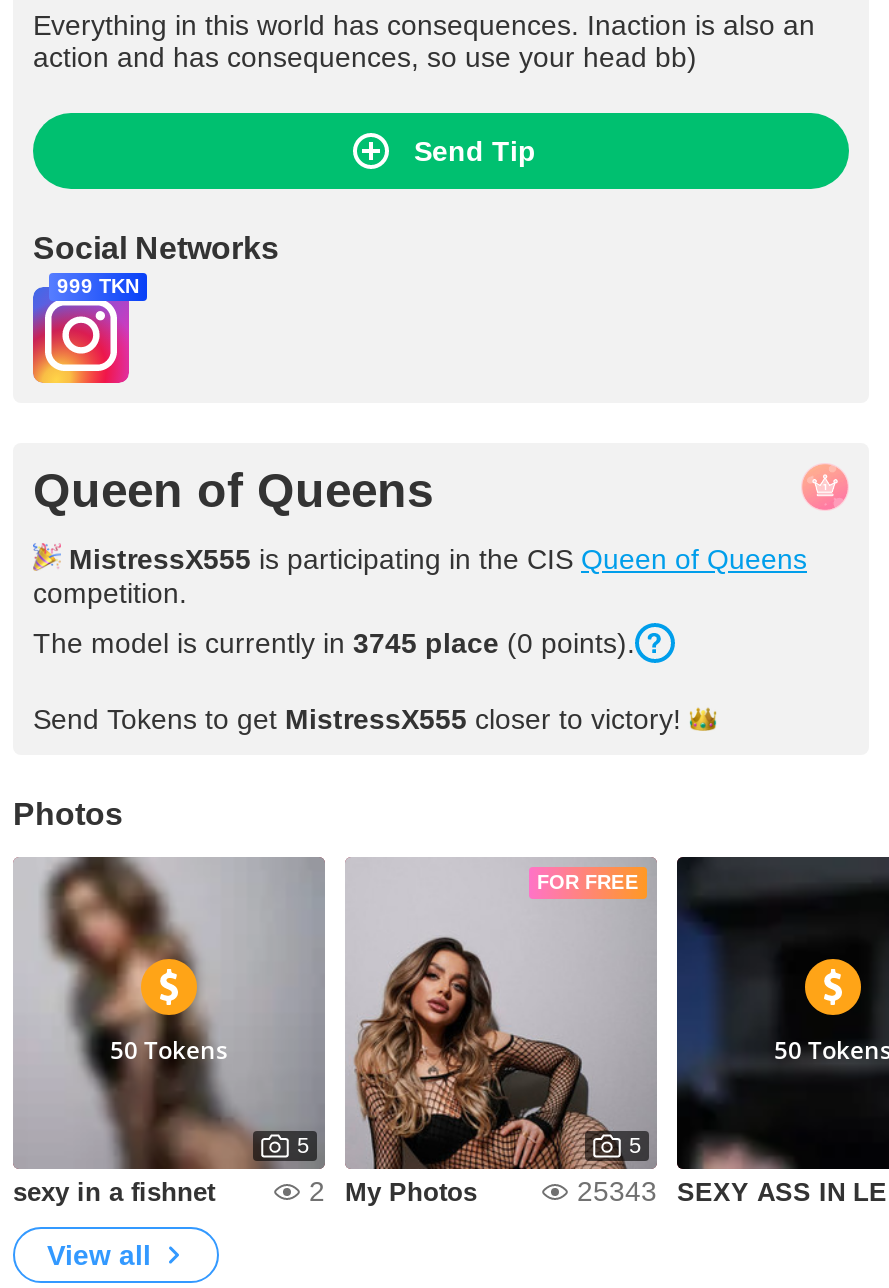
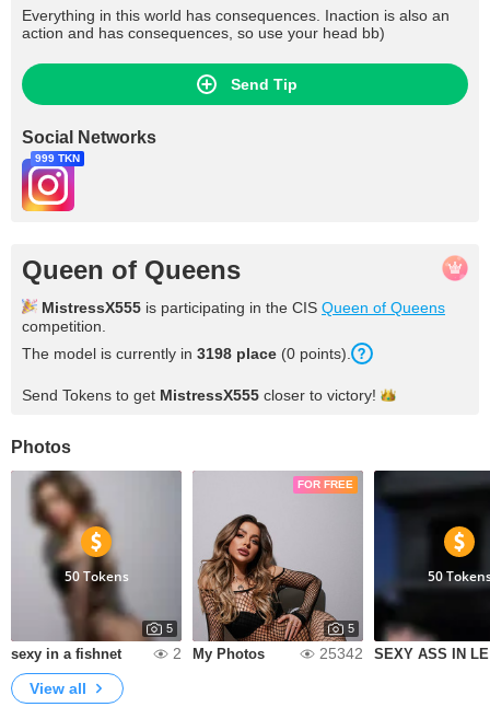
- The model is currently in 3745 place (0 points).
+ The model is currently in 3198 place (0 points).

- 25343
+ 25342
